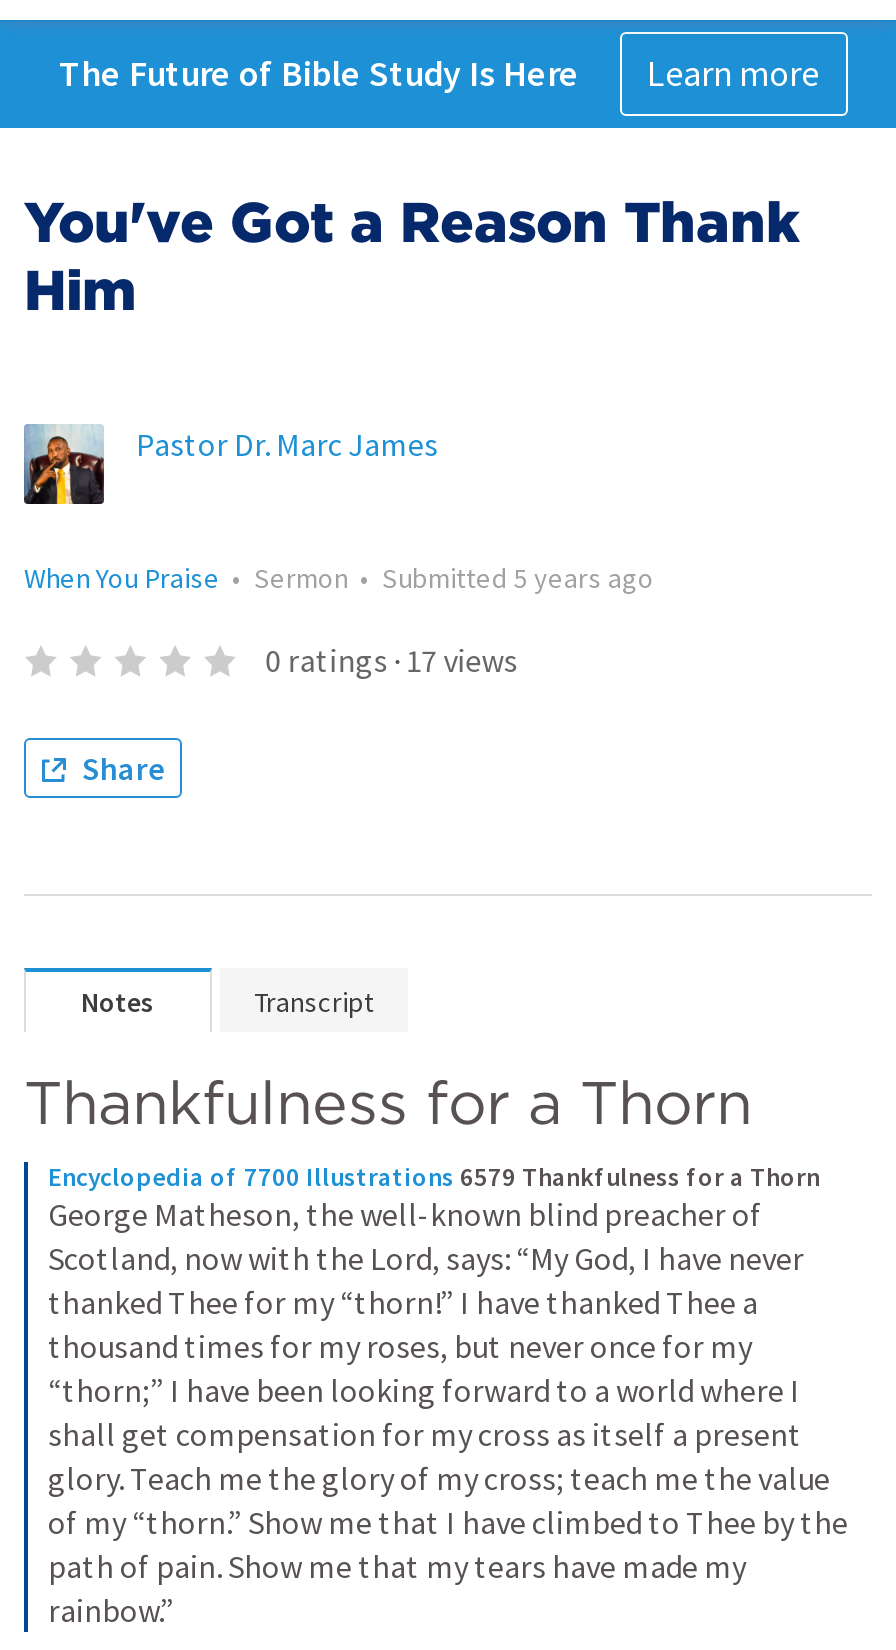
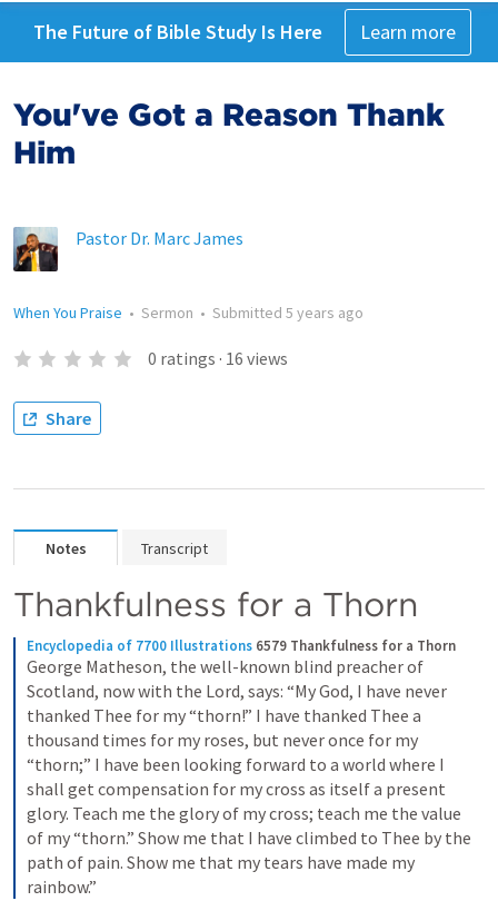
- 0 ratings · 17 views
+ 0 ratings · 16 views
